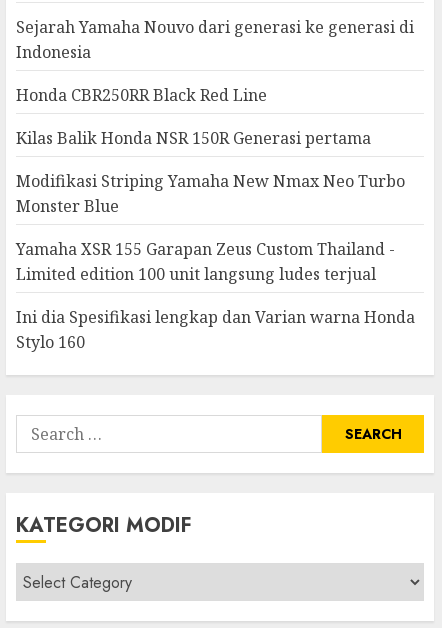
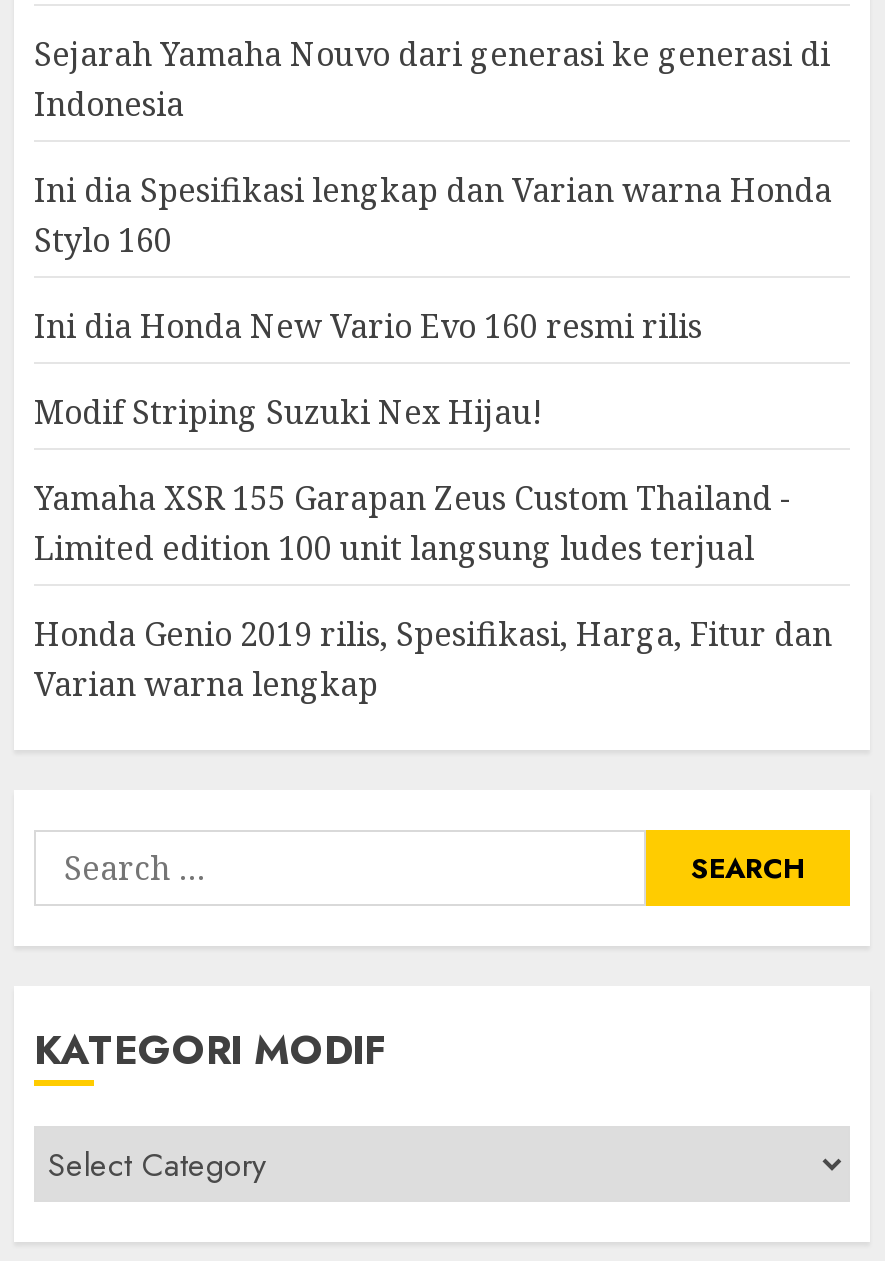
- Honda CBR250RR Black Red Line

- Kilas Balik Honda NSR 150R Generasi pertama
+ Ini dia Honda New Vario Evo 160 resmi rilis

- Modifikasi Striping Yamaha New Nmax Neo Turbo
- Monster Blue
+ Modif Striping Suzuki Nex Hijau!

+ Honda Genio 2019 rilis, Spesifikasi, Harga, Fitur dan
+ Varian warna lengkap

moved up: Ini dia Spesifikasi lengkap dan Varian warna Honda | Stylo 160
